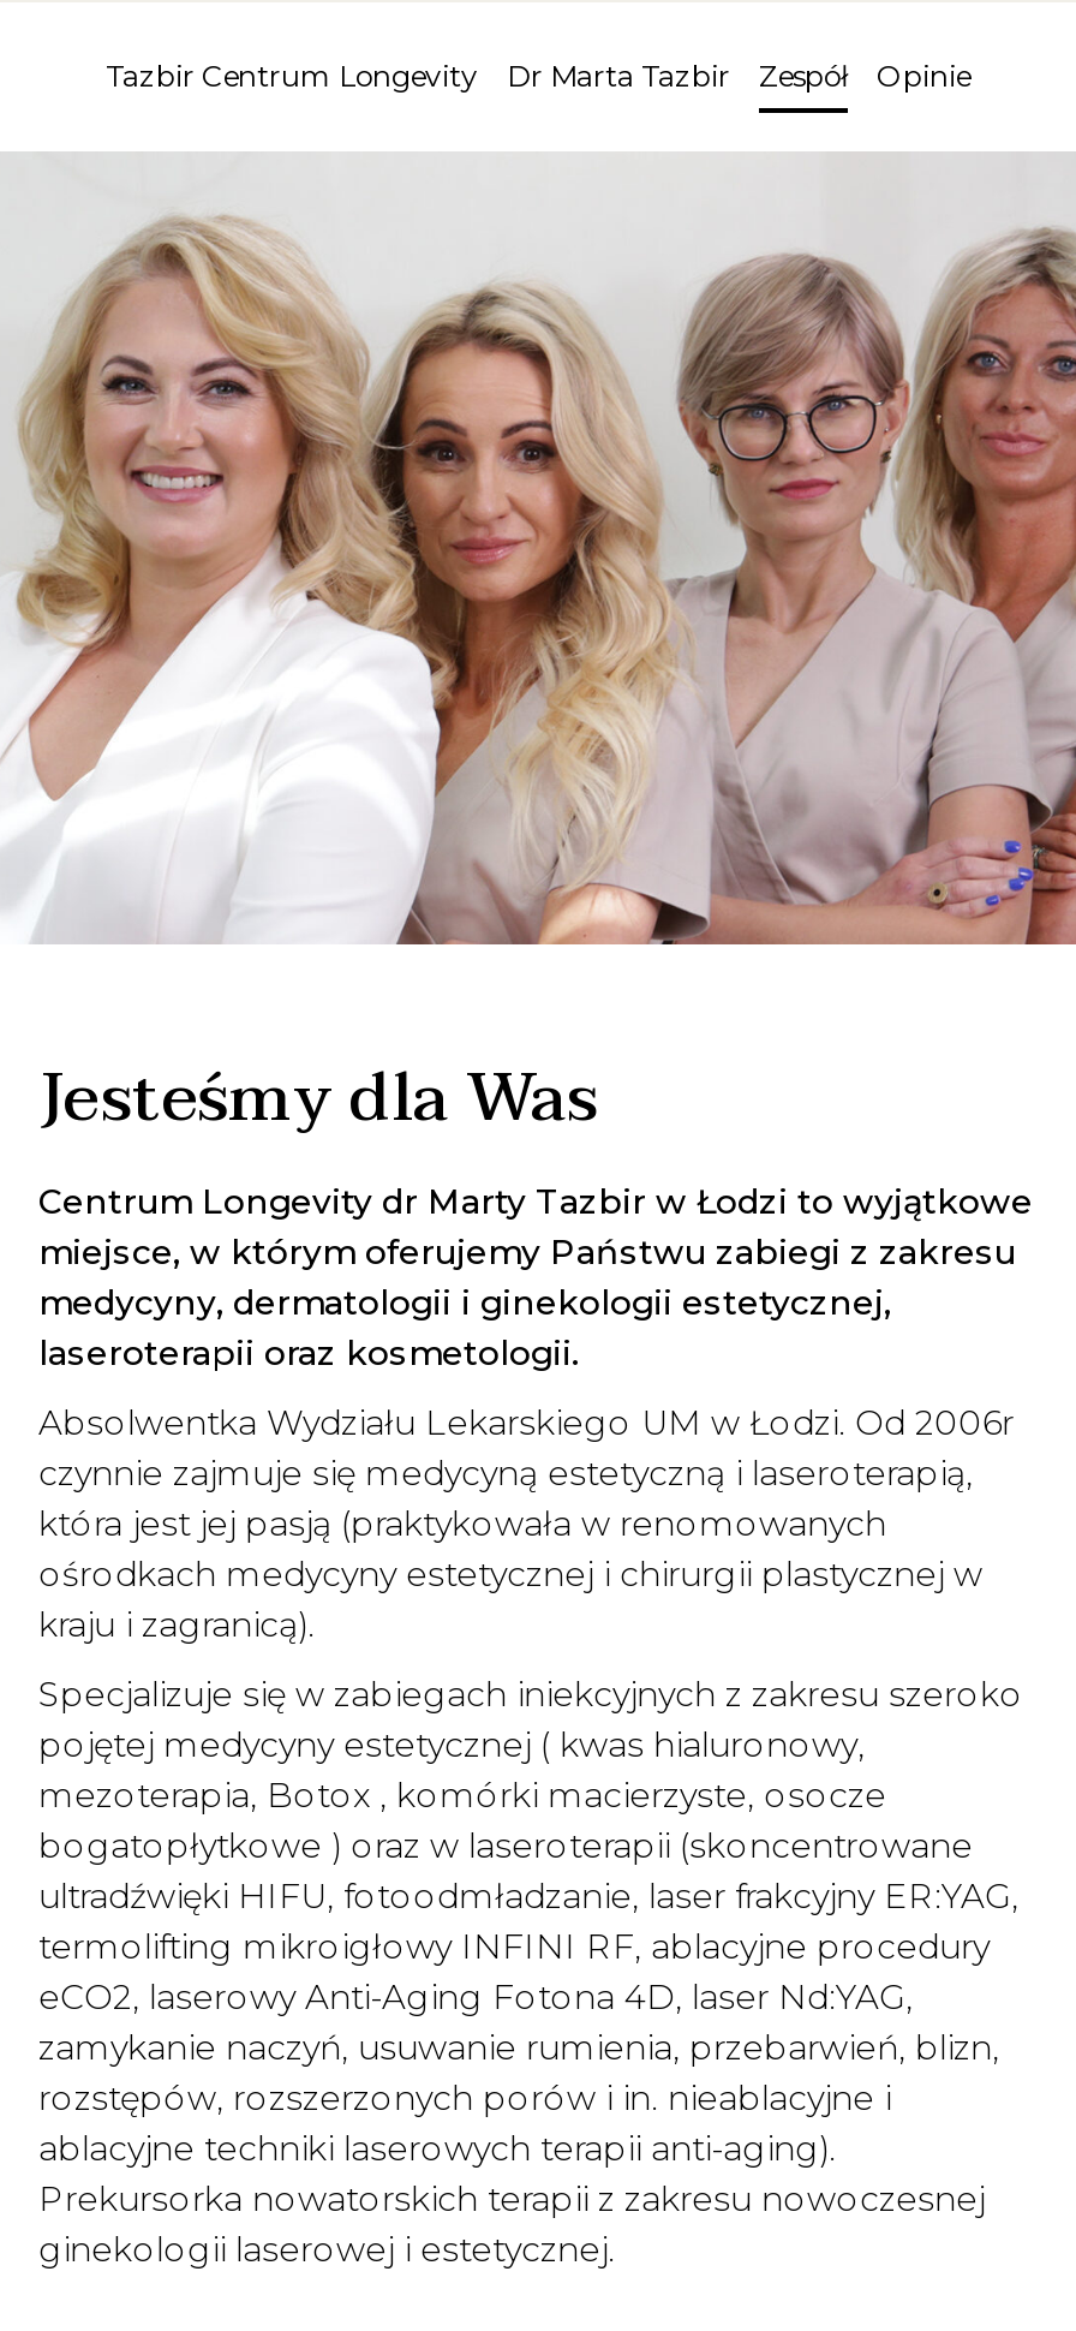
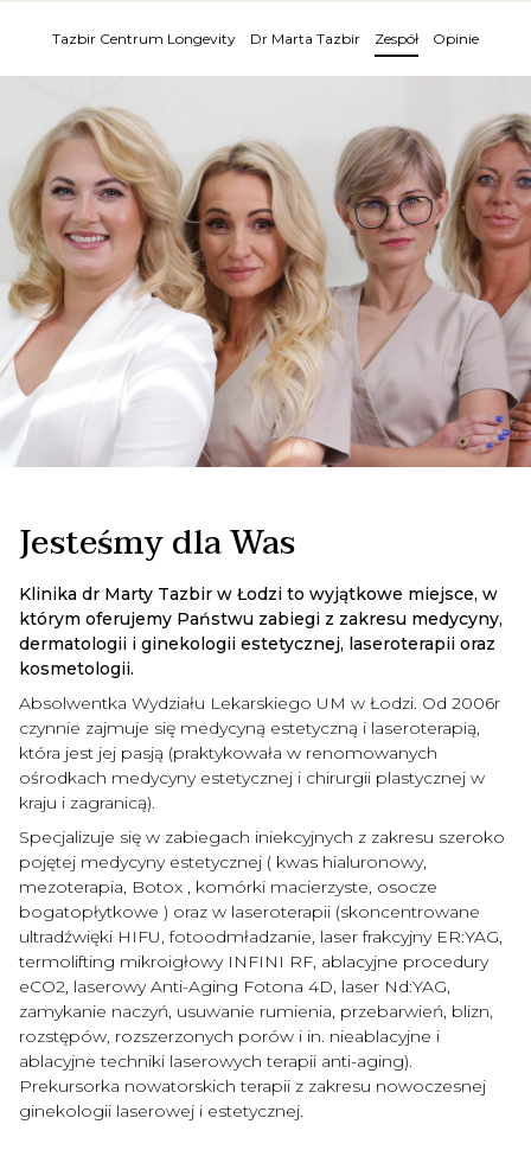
- Centrum Longevity dr Marty Tazbir w Łodzi to wyjątkowe
- miejsce, w którym oferujemy Państwu zabiegi z zakresu
- medycyny, dermatologii i ginekologii estetycznej,
- laseroterapii oraz kosmetologii.
+ Klinika dr Marty Tazbir w Łodzi to wyjątkowe miejsce, w
+ którym oferujemy Państwu zabiegi z zakresu medycyny,
+ dermatologii i ginekologii estetycznej, laseroterapii oraz
+ kosmetologii.
